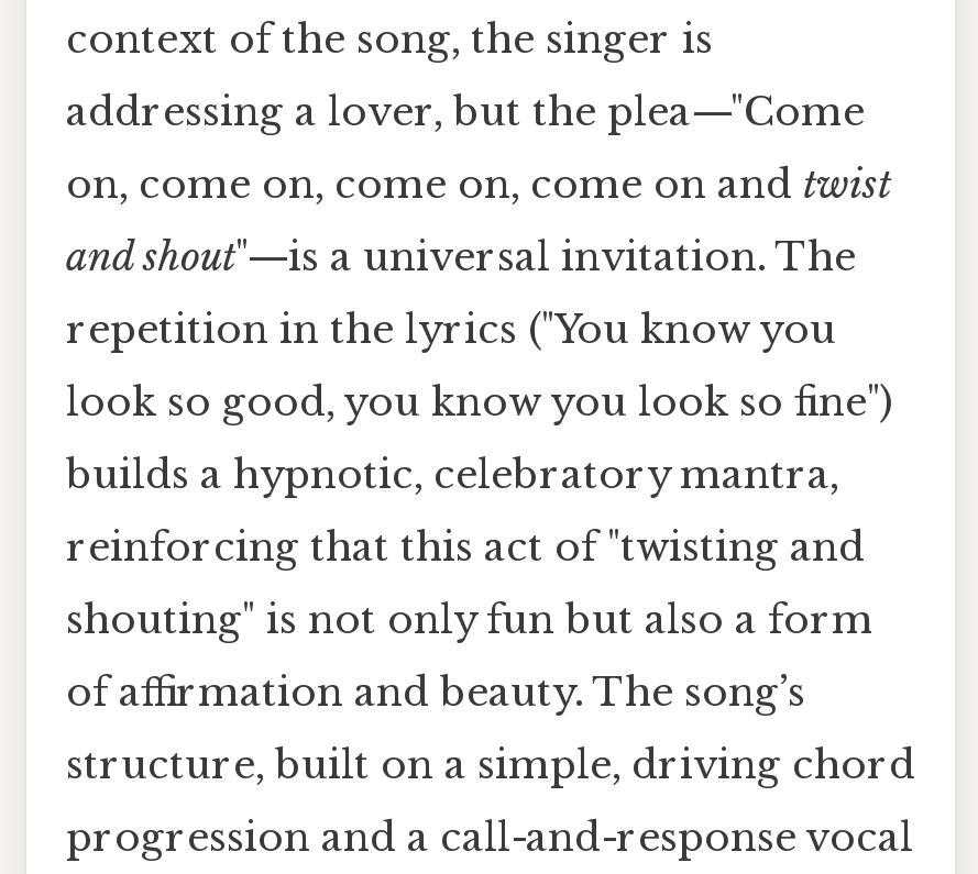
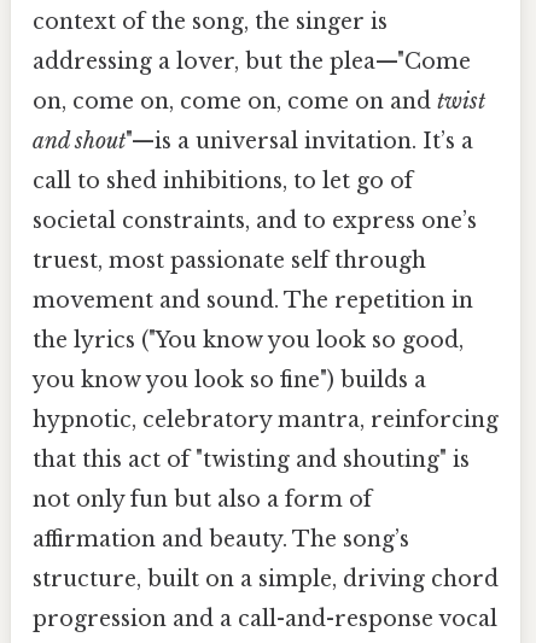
- and shout"—is a universal invitation. The
- repetition in the lyrics ("You know you
- look so good, you know you look so fine")
- builds a hypnotic, celebratory mantra,
- reinforcing that this act of "twisting and
- shouting" is not only fun but also a form
- of affirmation and beauty. The song’s
+ and shout"—is a universal invitation. It’s a
+ call to shed inhibitions, to let go of
+ societal constraints, and to express one’s
+ truest, most passionate self through
+ movement and sound. The repetition in
+ the lyrics ("You know you look so good,
+ you know you look so fine") builds a
+ hypnotic, celebratory mantra, reinforcing
+ that this act of "twisting and shouting" is
+ not only fun but also a form of
+ affirmation and beauty. The song’s
